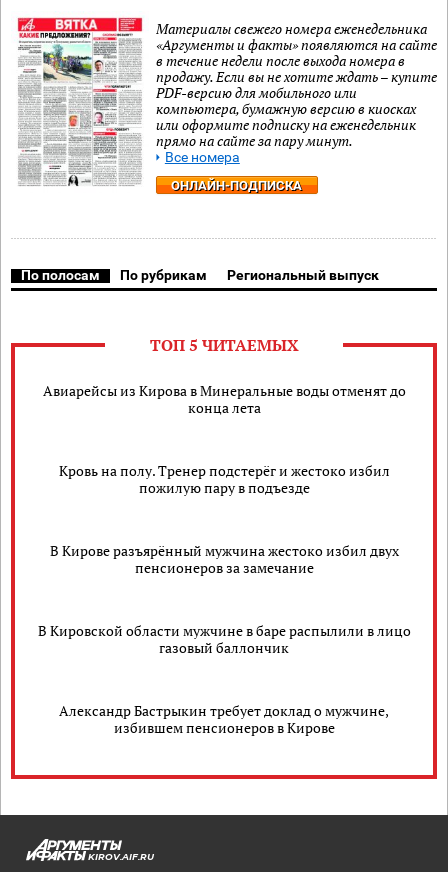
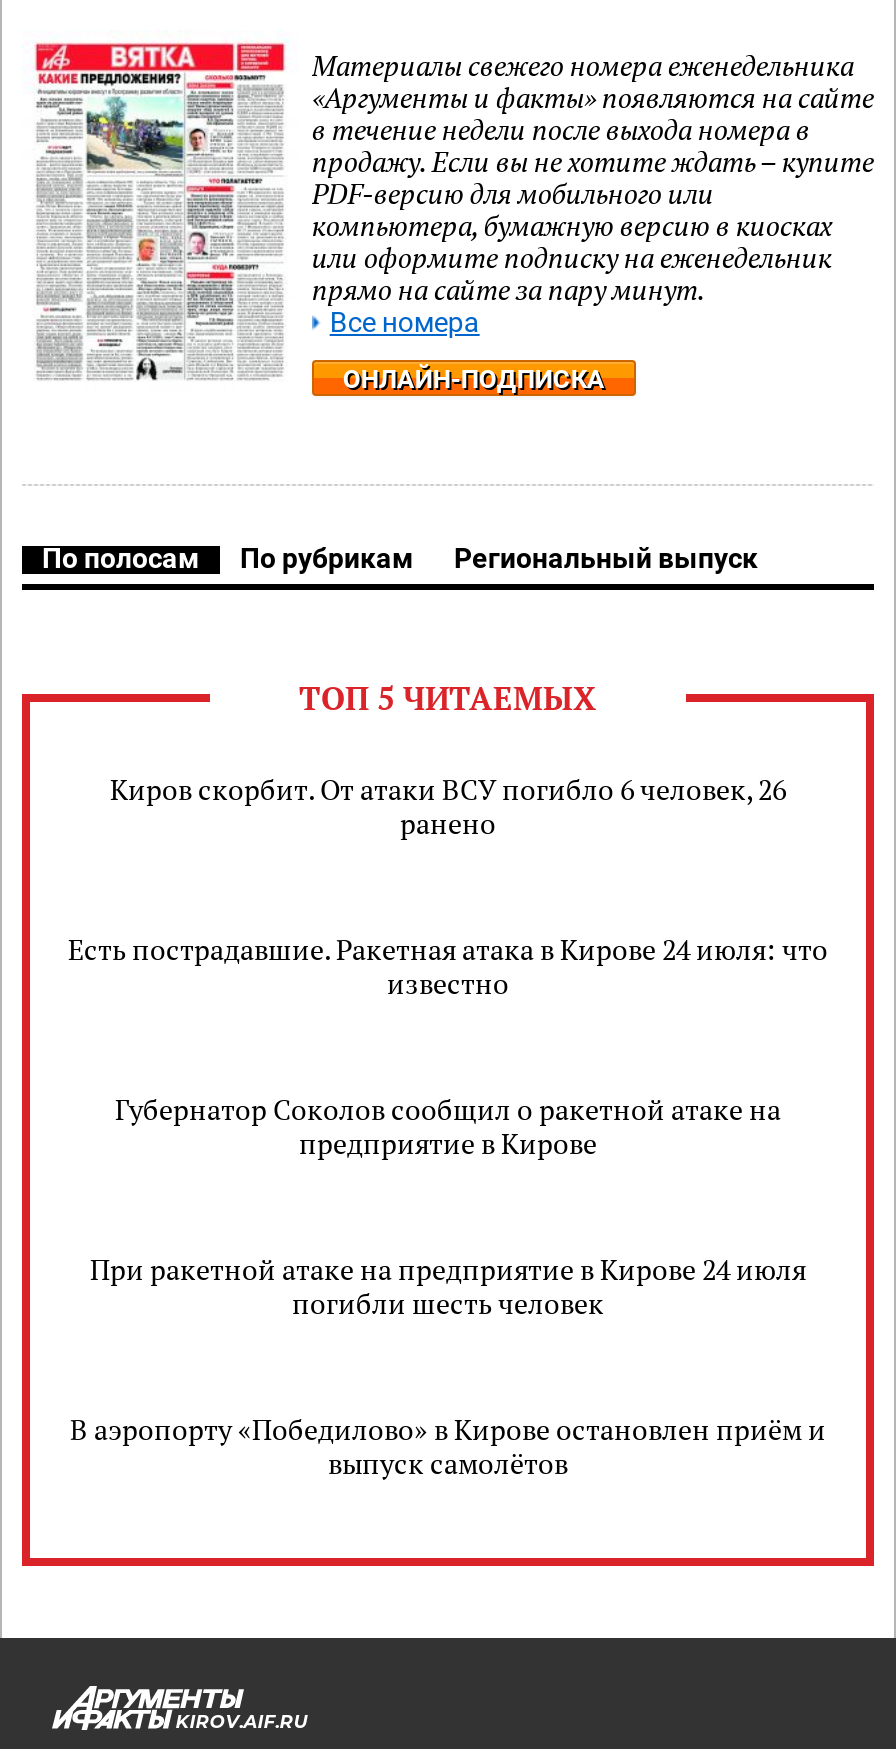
- Авиарейсы из Кирова в Минеральные воды отменят до
- конца лета
+ Киров скорбит. От атаки ВСУ погибло 6 человек, 26
+ ранено

- Кровь на полу. Тренер подстерёг и жестоко избил
- пожилую пару в подъезде
+ Есть пострадавшие. Ракетная атака в Кирове 24 июля: что
+ известно

- В Кирове разъярённый мужчина жестоко избил двух
- пенсионеров за замечание
+ Губернатор Соколов сообщил о ракетной атаке на
+ предприятие в Кирове

- В Кировской области мужчине в баре распылили в лицо
- газовый баллончик
+ При ракетной атаке на предприятие в Кирове 24 июля
+ погибли шесть человек

- Александр Бастрыкин требует доклад о мужчине,
- избившем пенсионеров в Кирове
+ В аэропорту «Победилово» в Кирове остановлен приём и
+ выпуск самолётов
